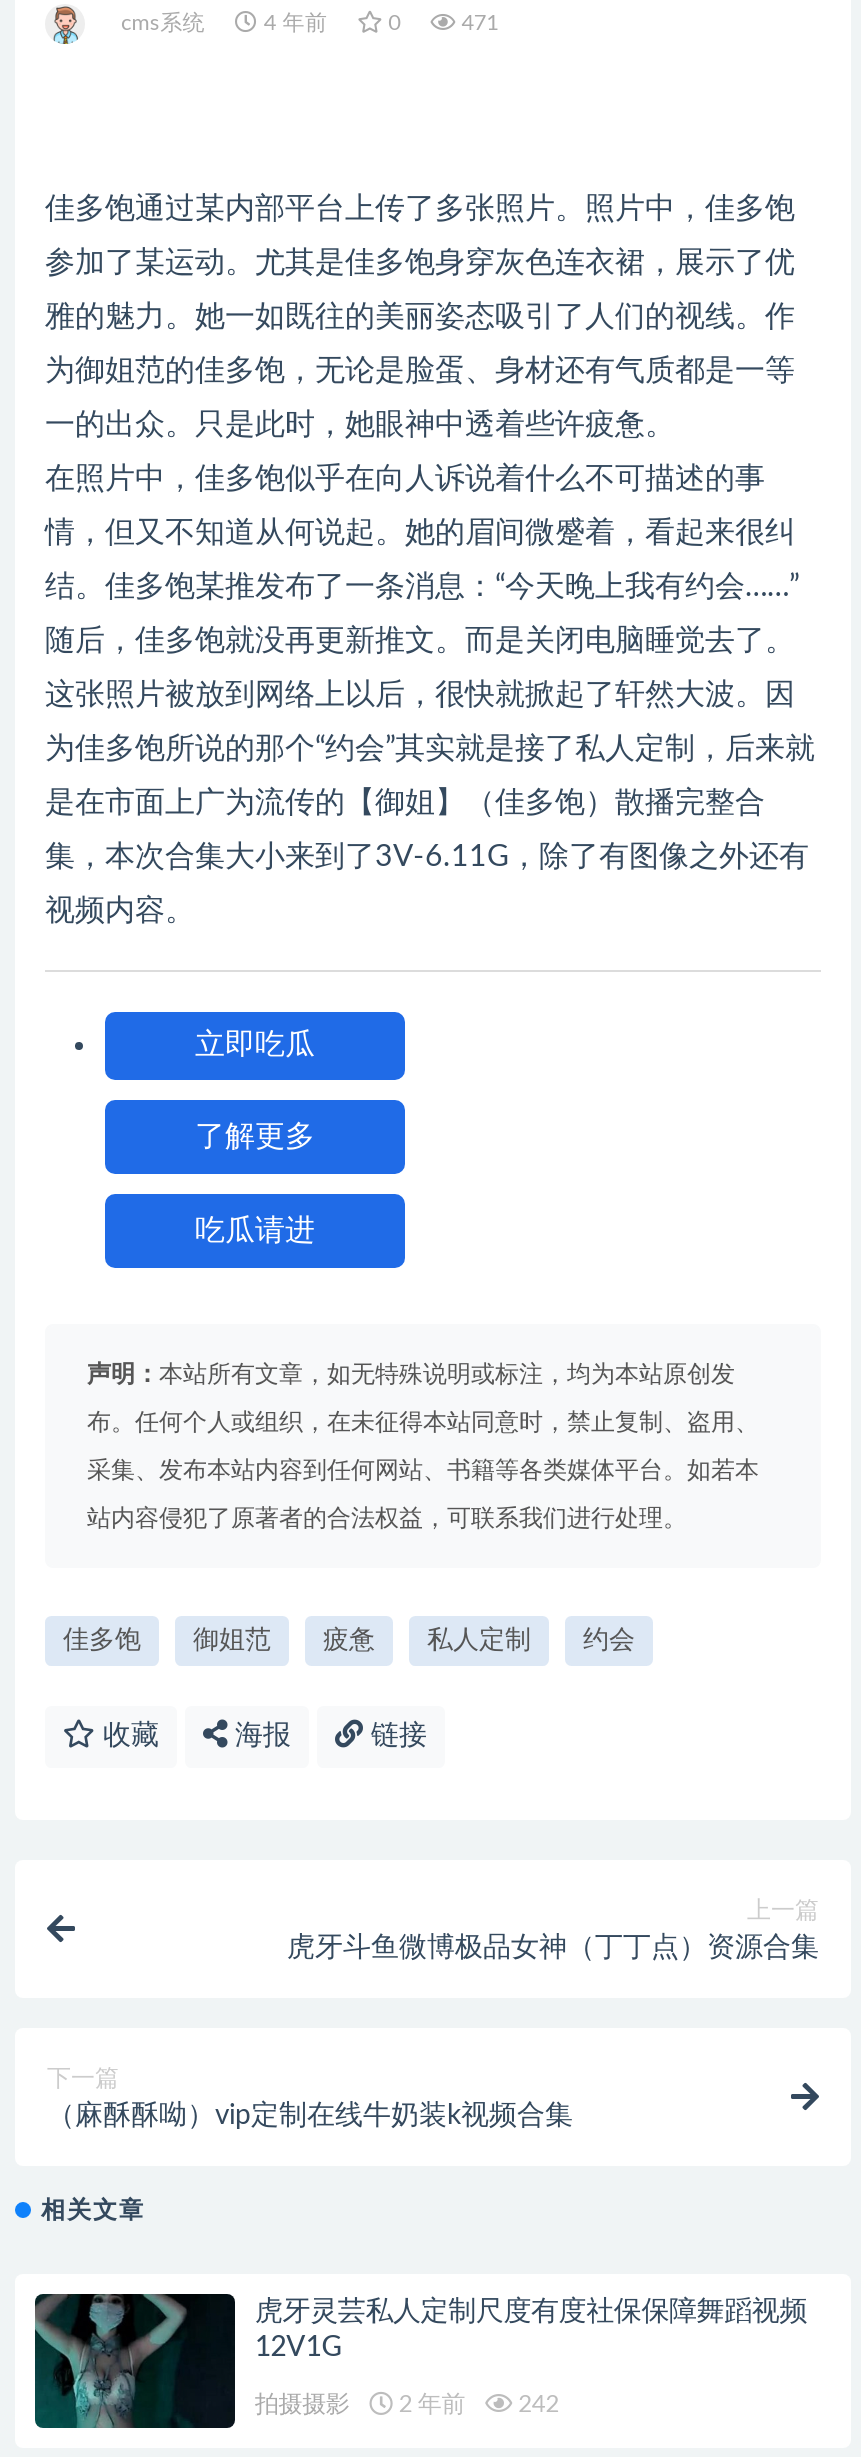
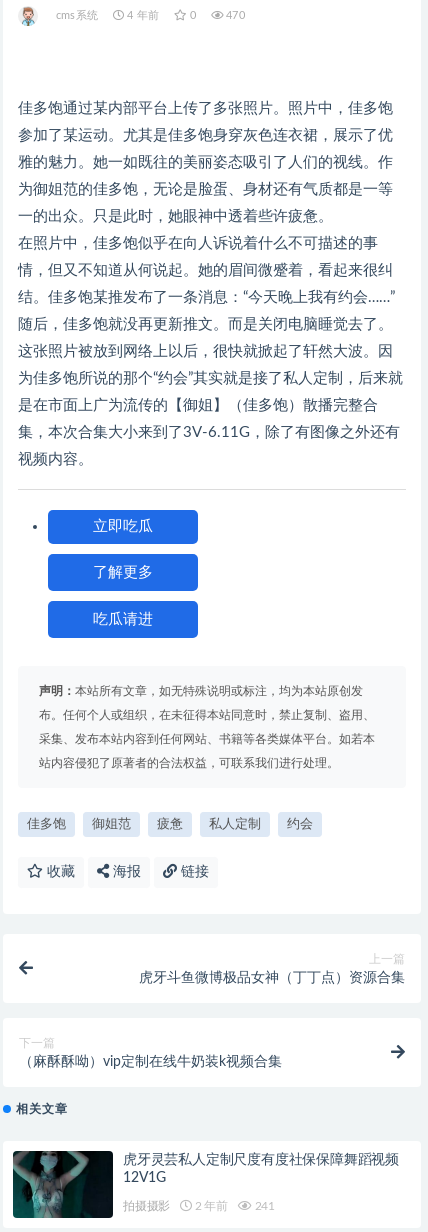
- 471
+ 470

- 拍摄摄影 2 年前 242
+ 拍摄摄影 2 年前 241
